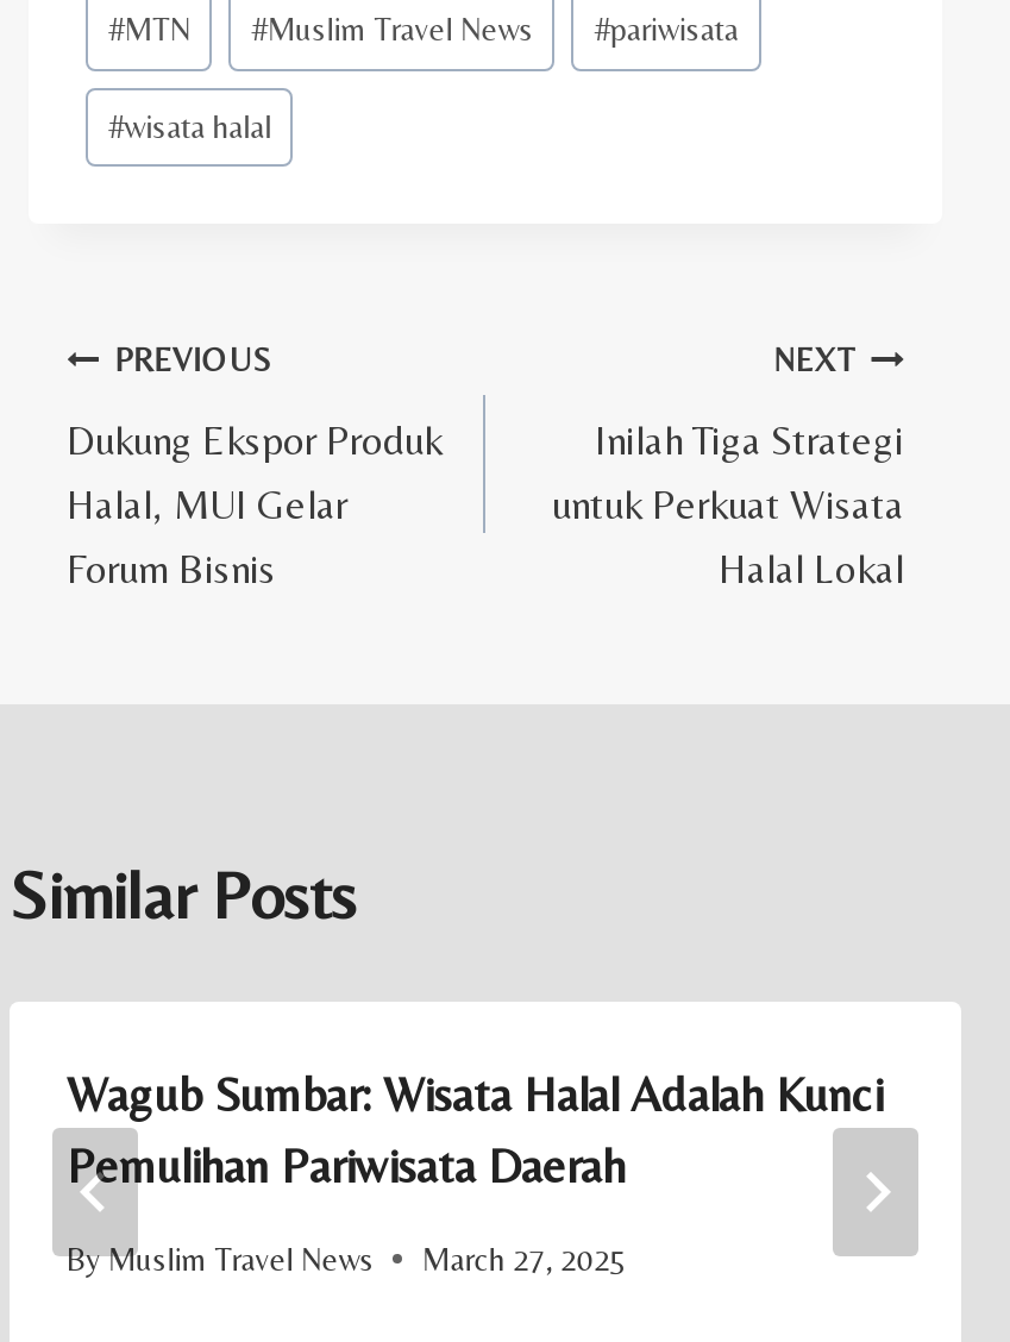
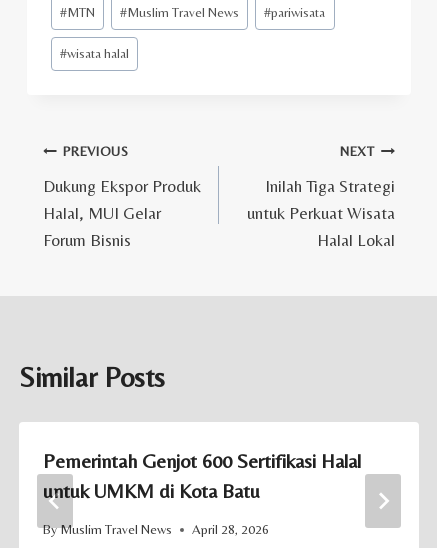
- Wagub Sumbar: Wisata Halal Adalah Kunci
- Pemulihan Pariwisata Daerah
+ Pemerintah Genjot 600 Sertifikasi Halal
+ untuk UMKM di Kota Batu

- By Muslim Travel News March 27, 2025
+ By Muslim Travel News April 28, 2026
